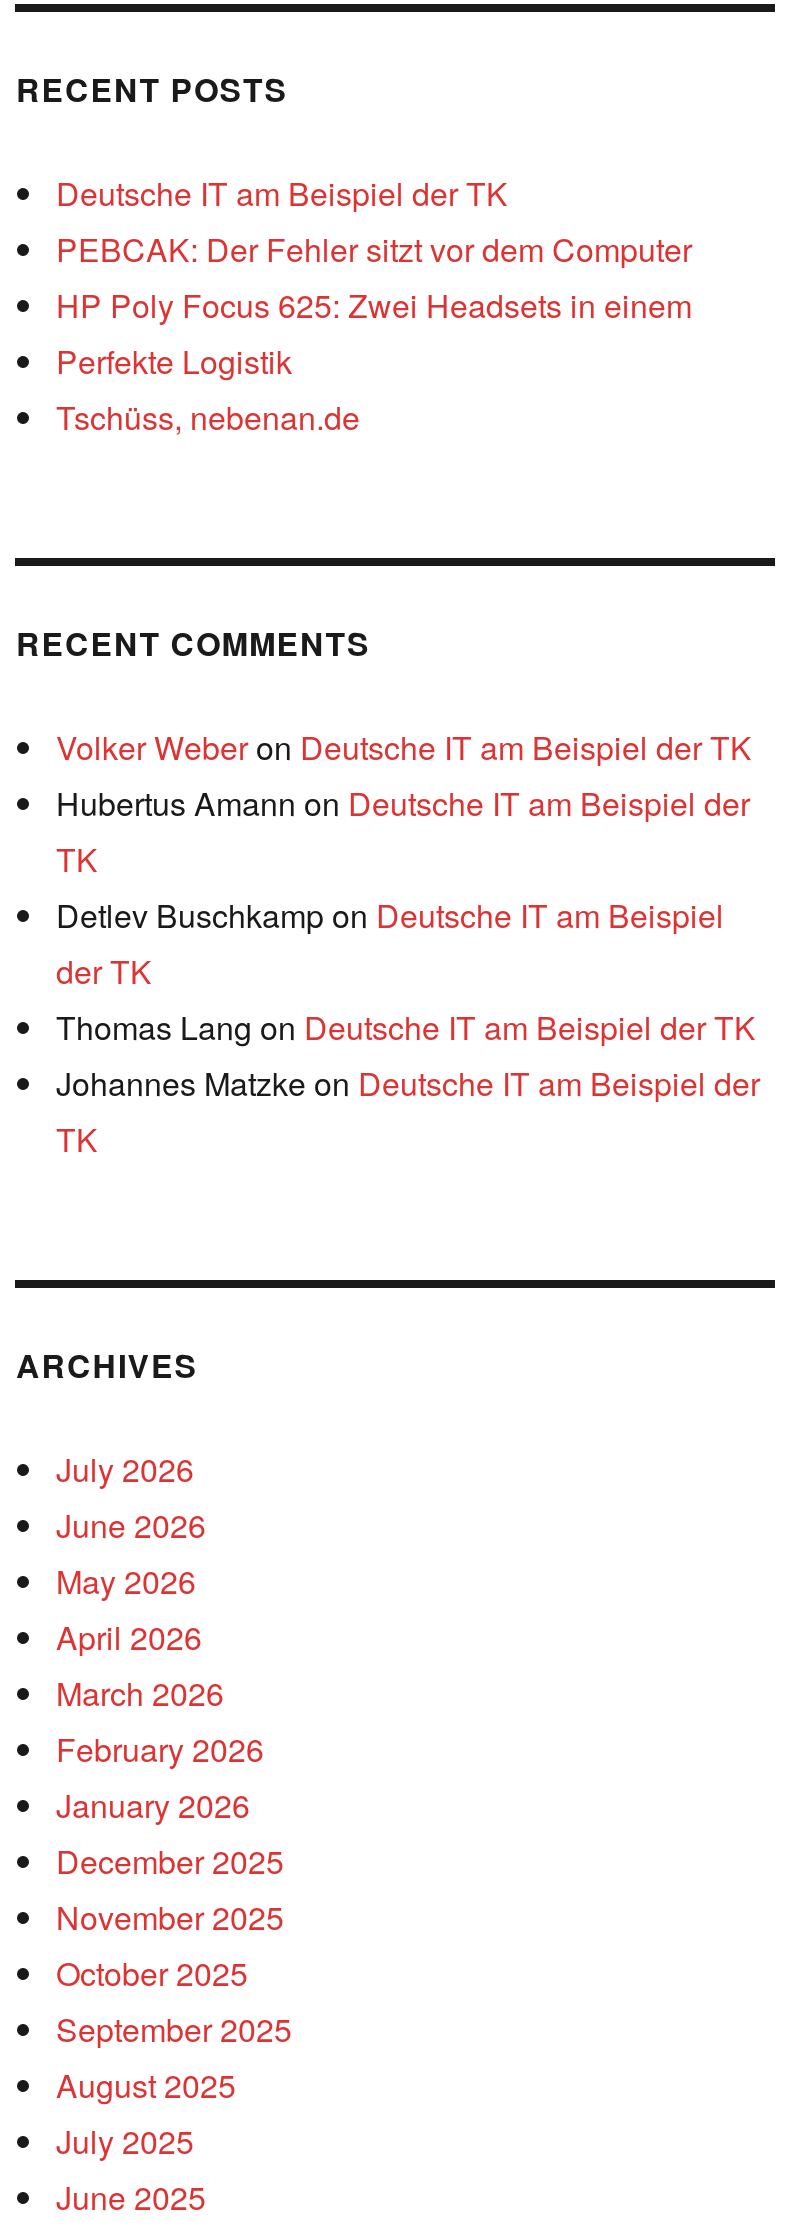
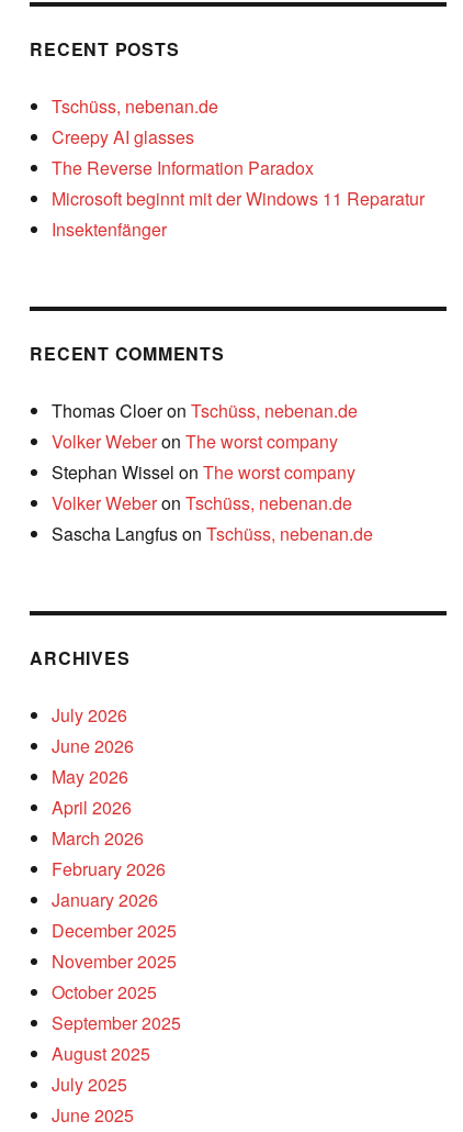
- Deutsche IT am Beispiel der TK
- PEBCAK: Der Fehler sitzt vor dem Computer
- HP Poly Focus 625: Zwei Headsets in einem
- Perfekte Logistik

moved up: Tschüss, nebenan.de

+ Creepy AI glasses
+ The Reverse Information Paradox
+ Microsoft beginnt mit der Windows 11 Reparatur
+ Insektenfänger

- Volker Weber on Deutsche IT am Beispiel der TK
- Hubertus Amann on Deutsche IT am Beispiel der
- TK
- Detlev Buschkamp on Deutsche IT am Beispiel
- der TK
- Thomas Lang on Deutsche IT am Beispiel der TK
- Johannes Matzke on Deutsche IT am Beispiel der
- TK
+ Thomas Cloer on Tschüss, nebenan.de
+ Volker Weber on The worst company
+ Stephan Wissel on The worst company
+ Volker Weber on Tschüss, nebenan.de
+ Sascha Langfus on Tschüss, nebenan.de
